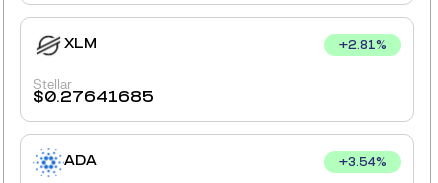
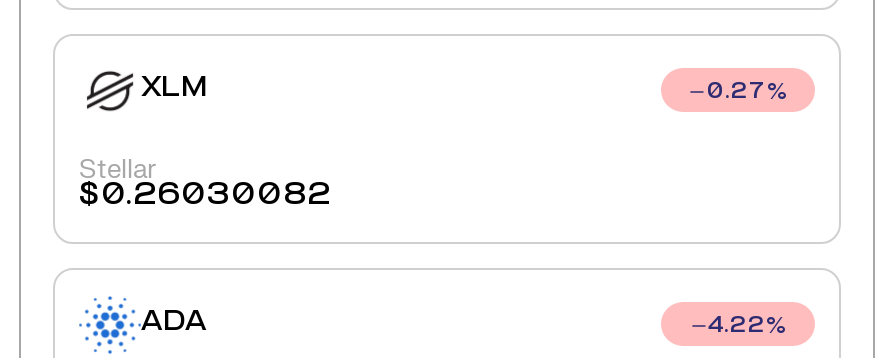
- +2.81%
+ 0.27%

- $0.27641685
+ $0.26030082

- +3.54%
+ 4.22%
